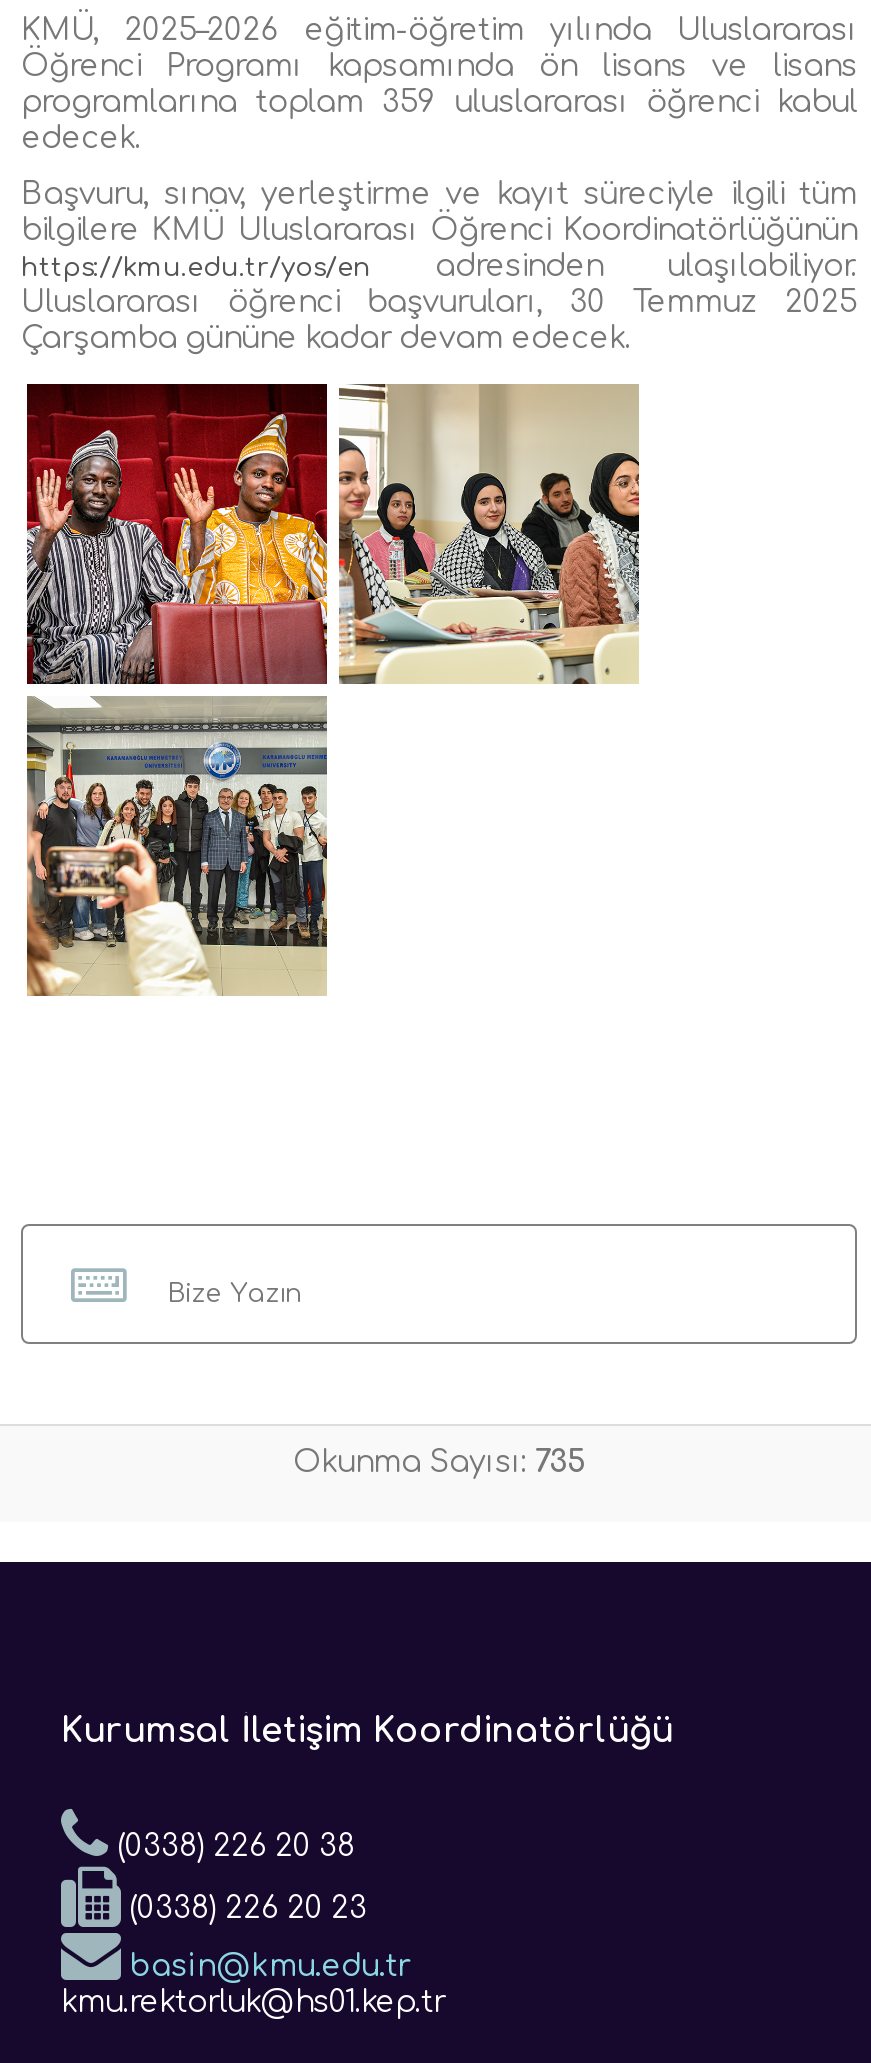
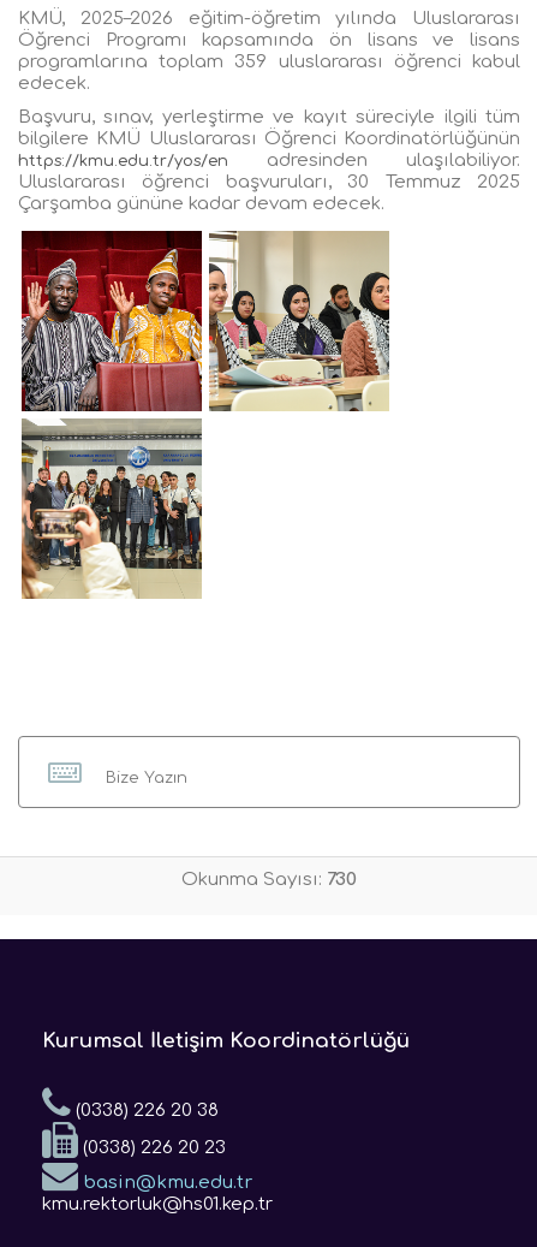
- Okunma Sayısı: 735
+ Okunma Sayısı: 730
